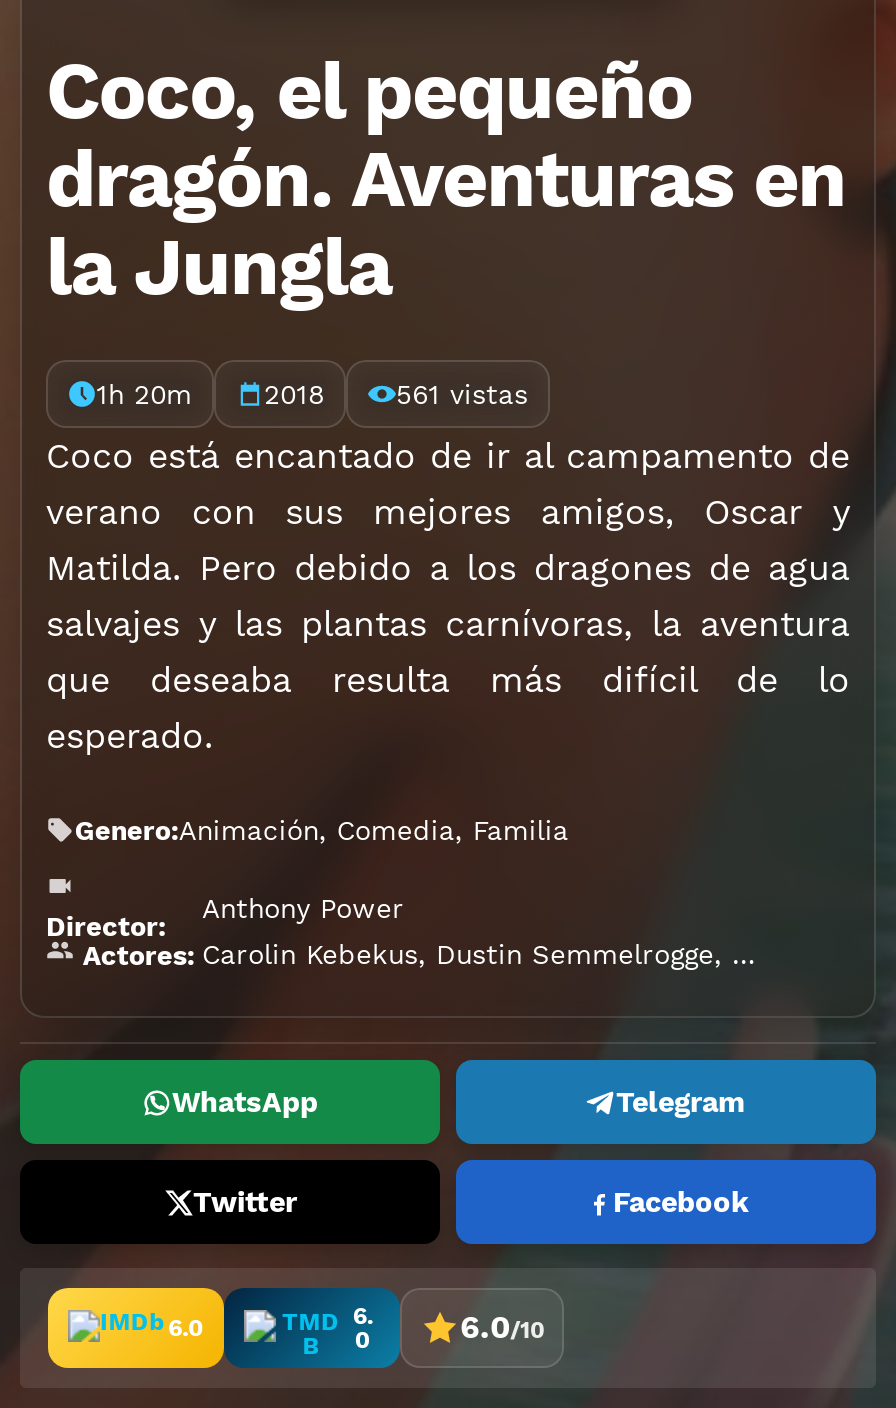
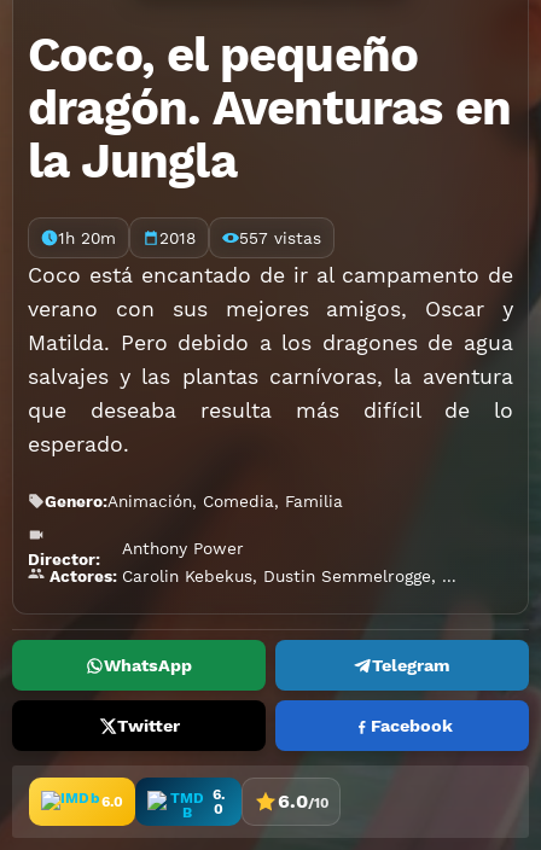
- 561 vistas
+ 557 vistas
